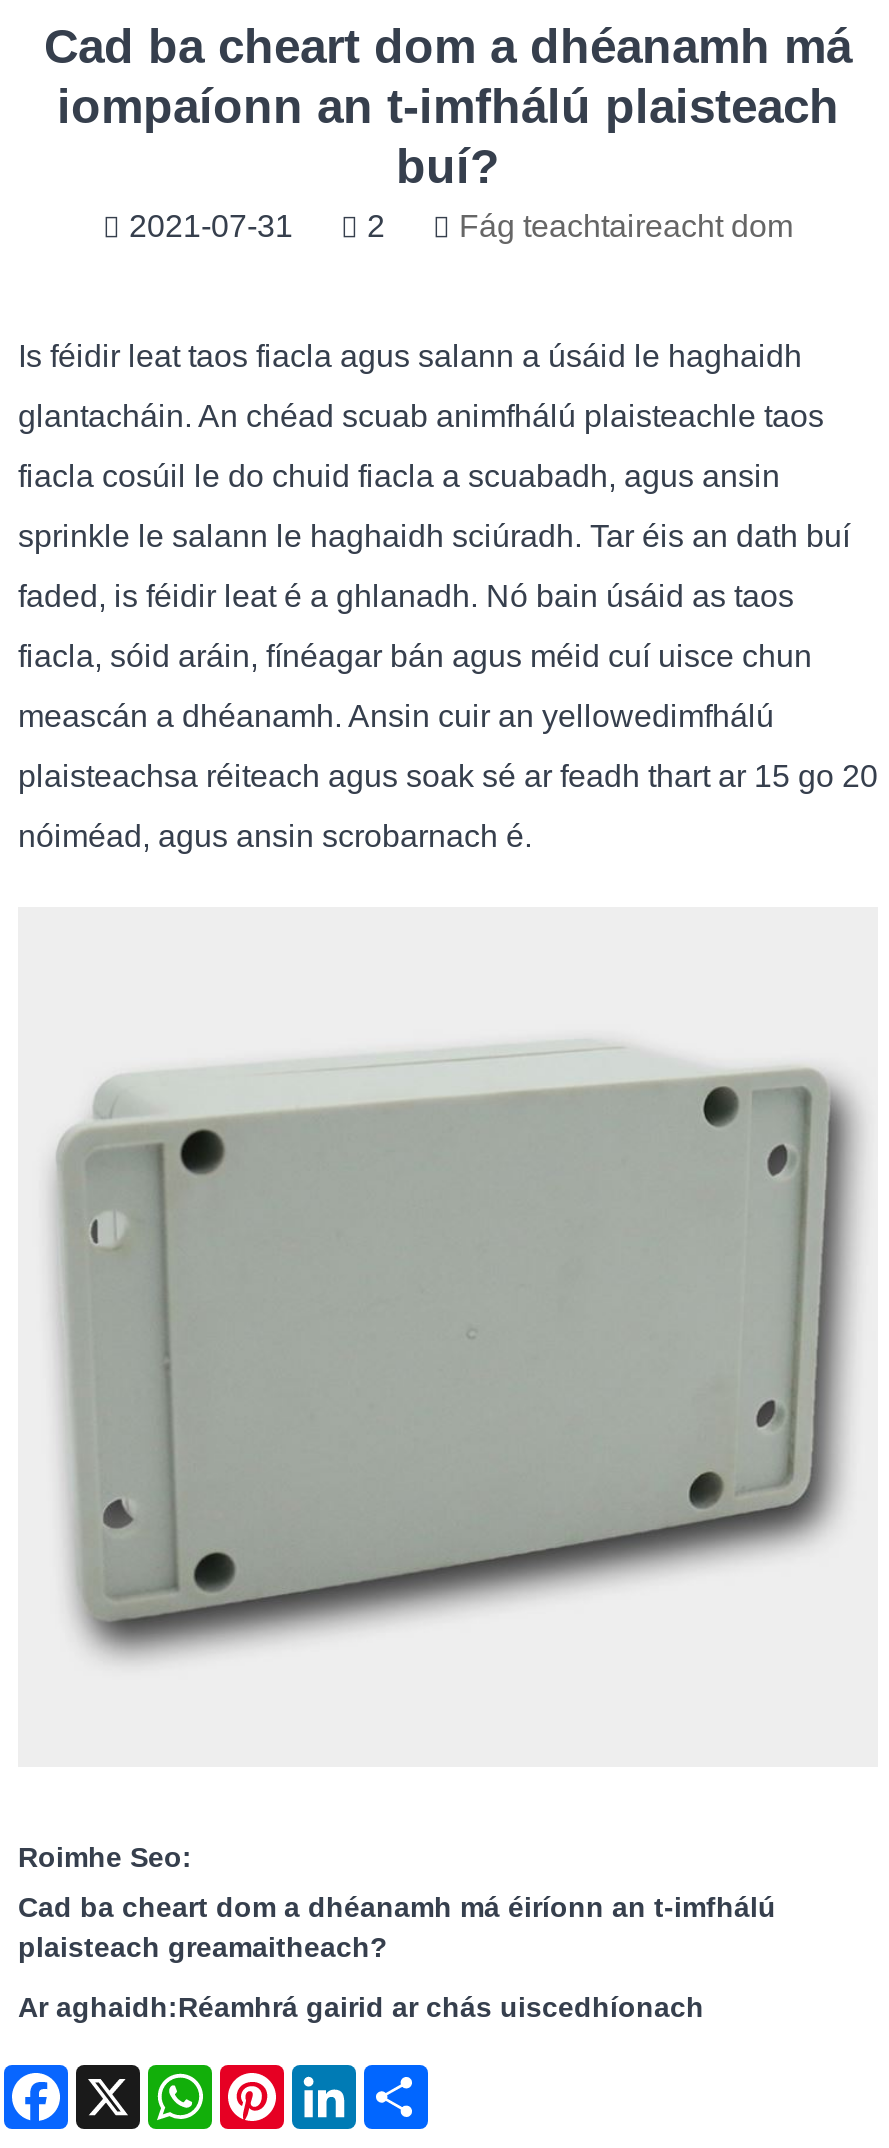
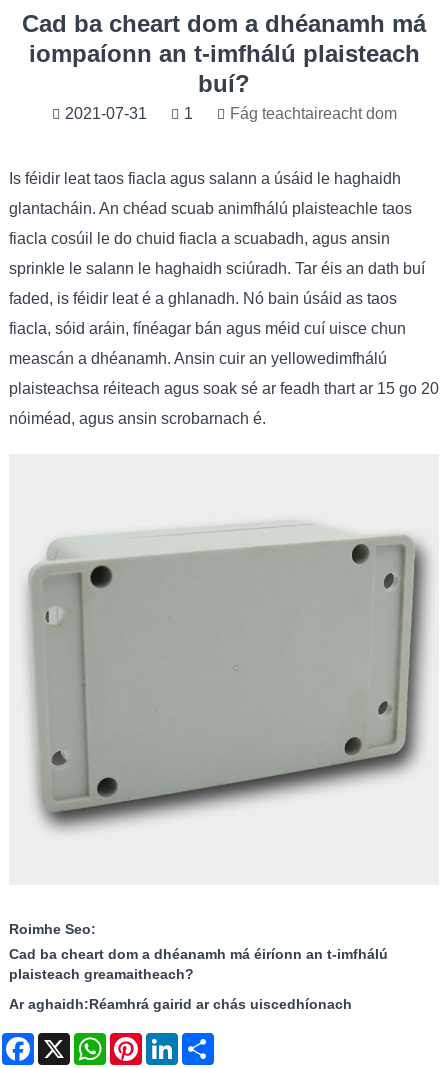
- 2021-07-31 2
+ 2021-07-31 1
